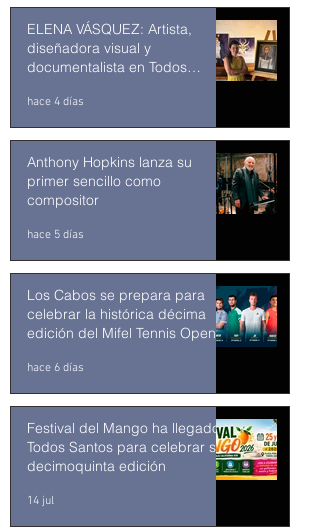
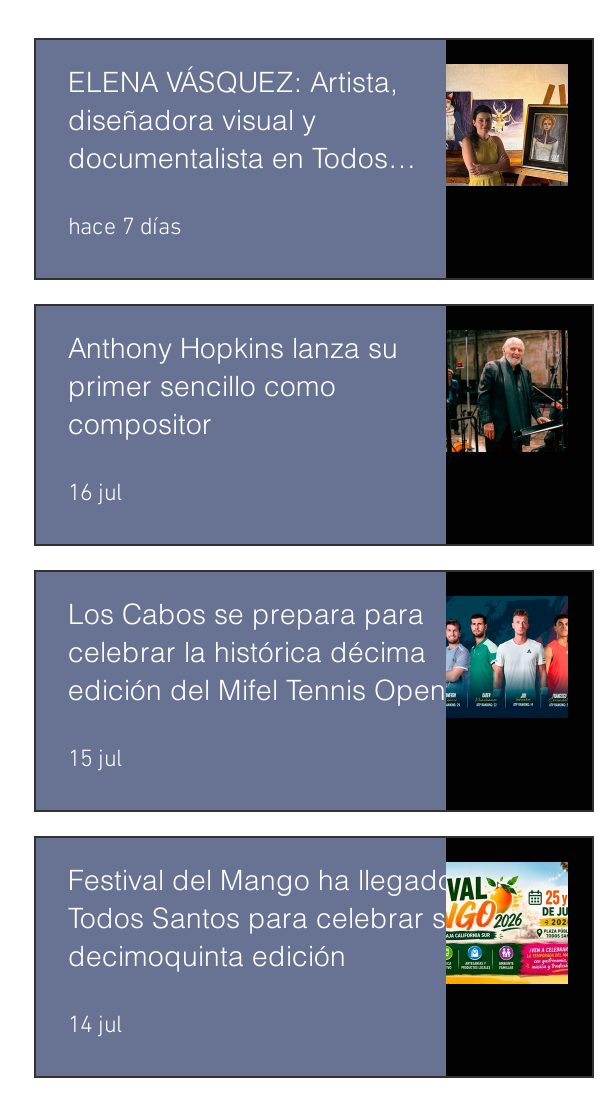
- hace 4 días
+ hace 7 días

- hace 5 días
+ 16 jul

- hace 6 días
+ 15 jul
